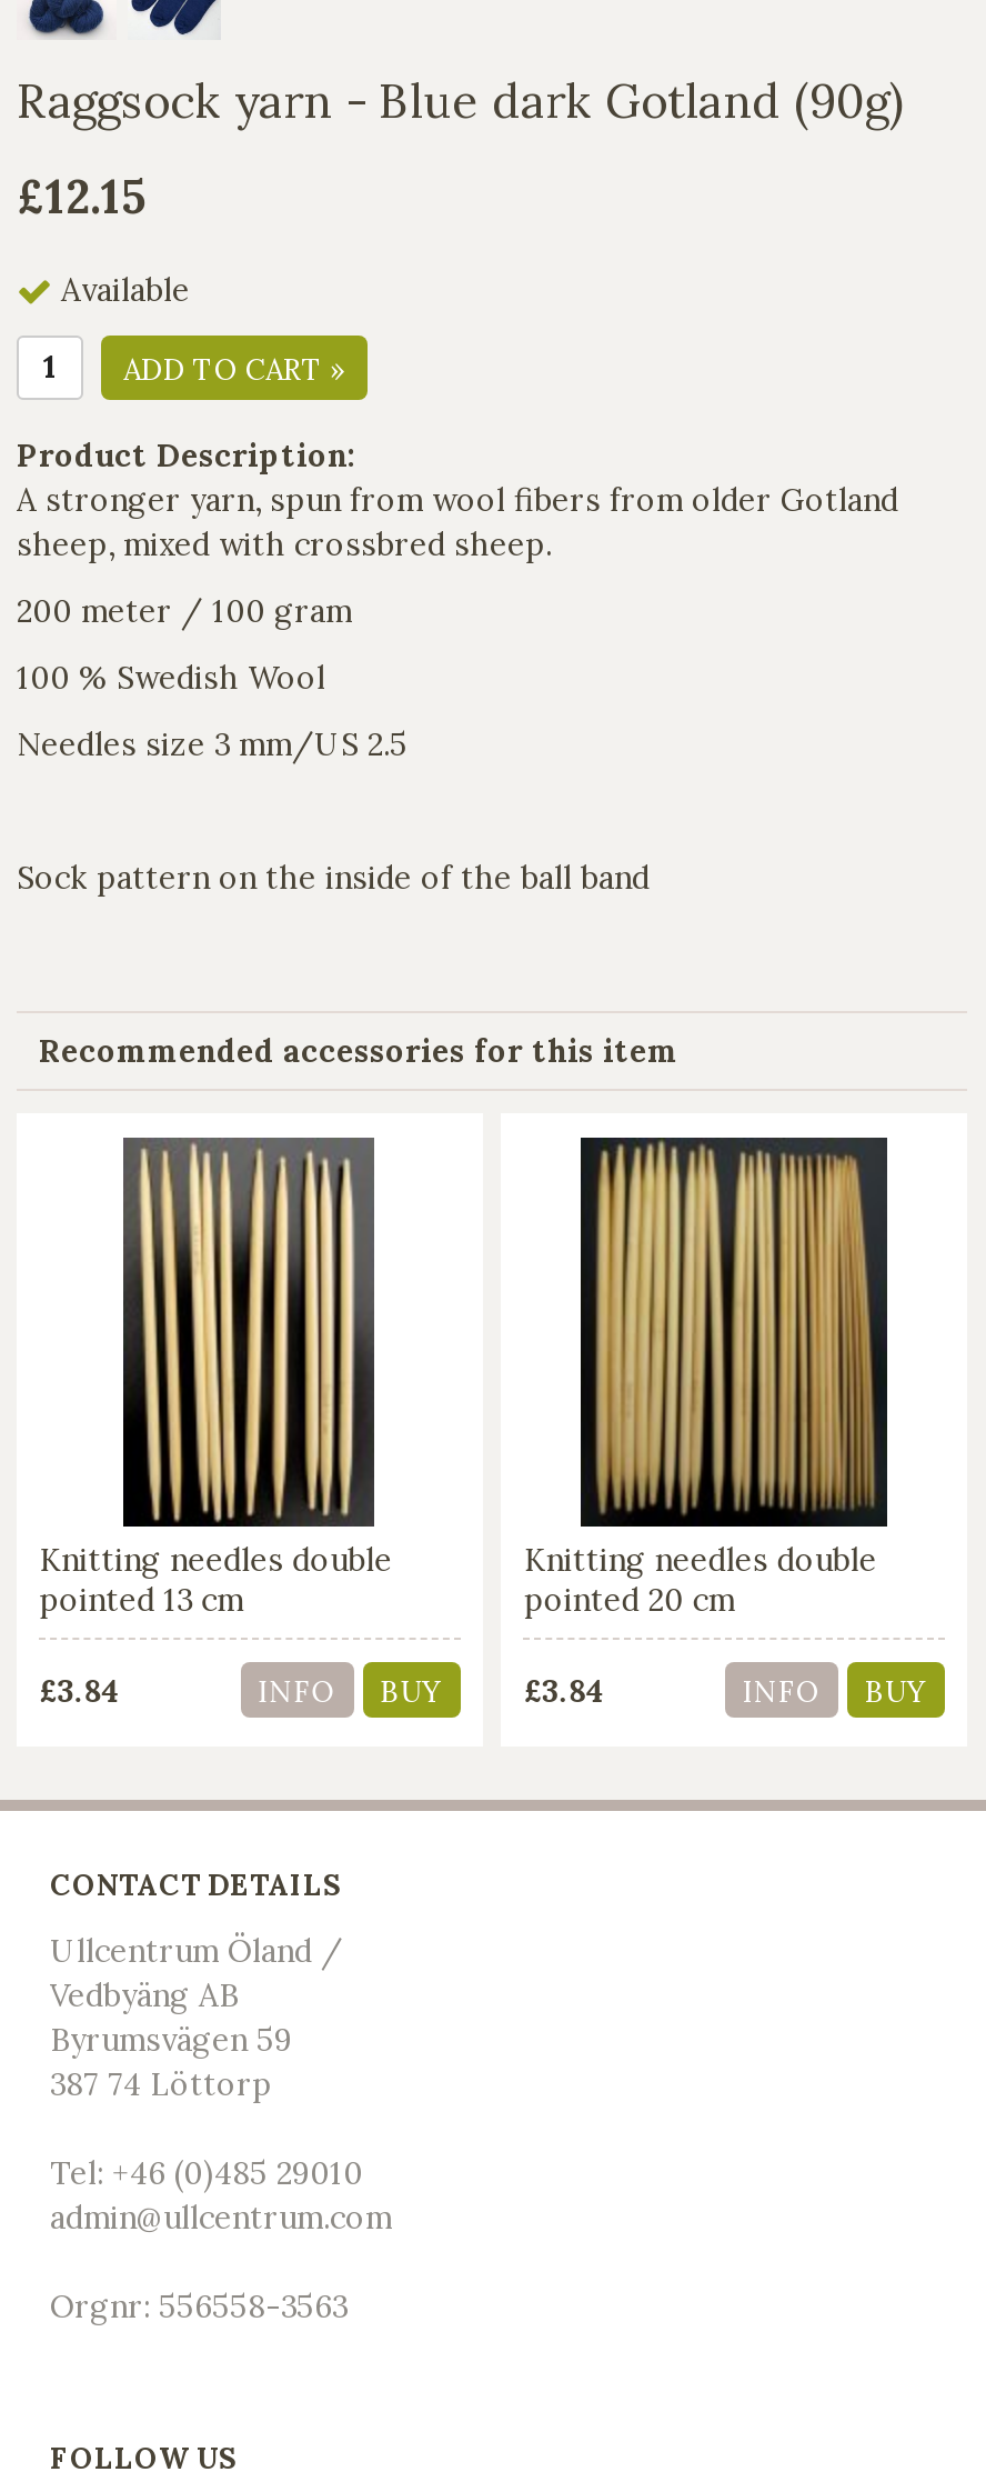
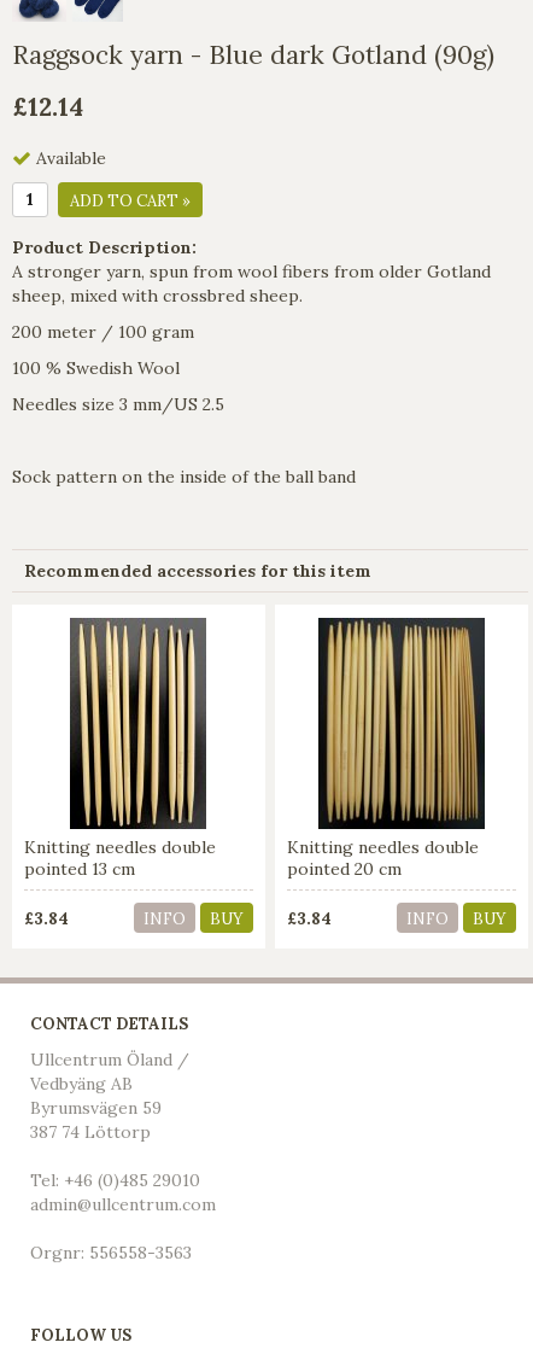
- £12.15
+ £12.14
